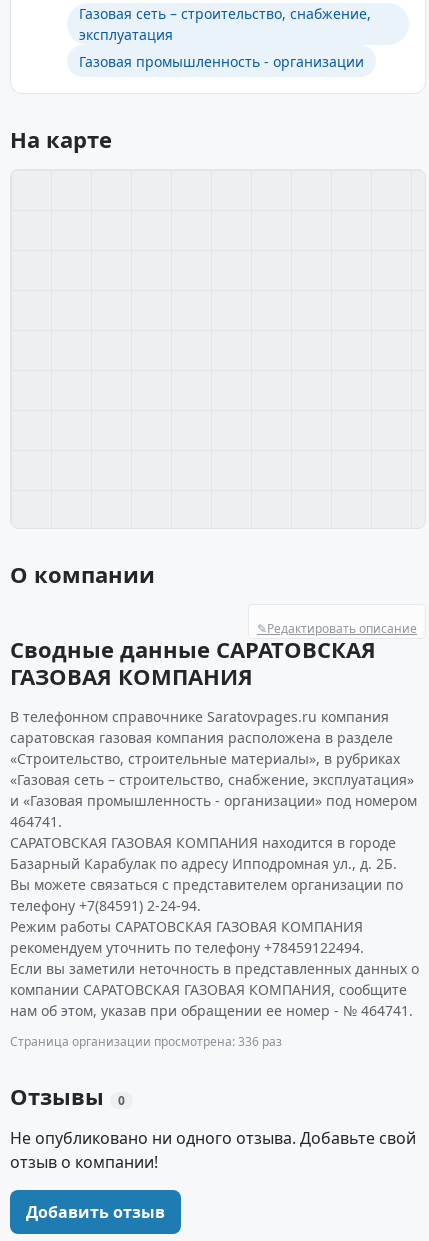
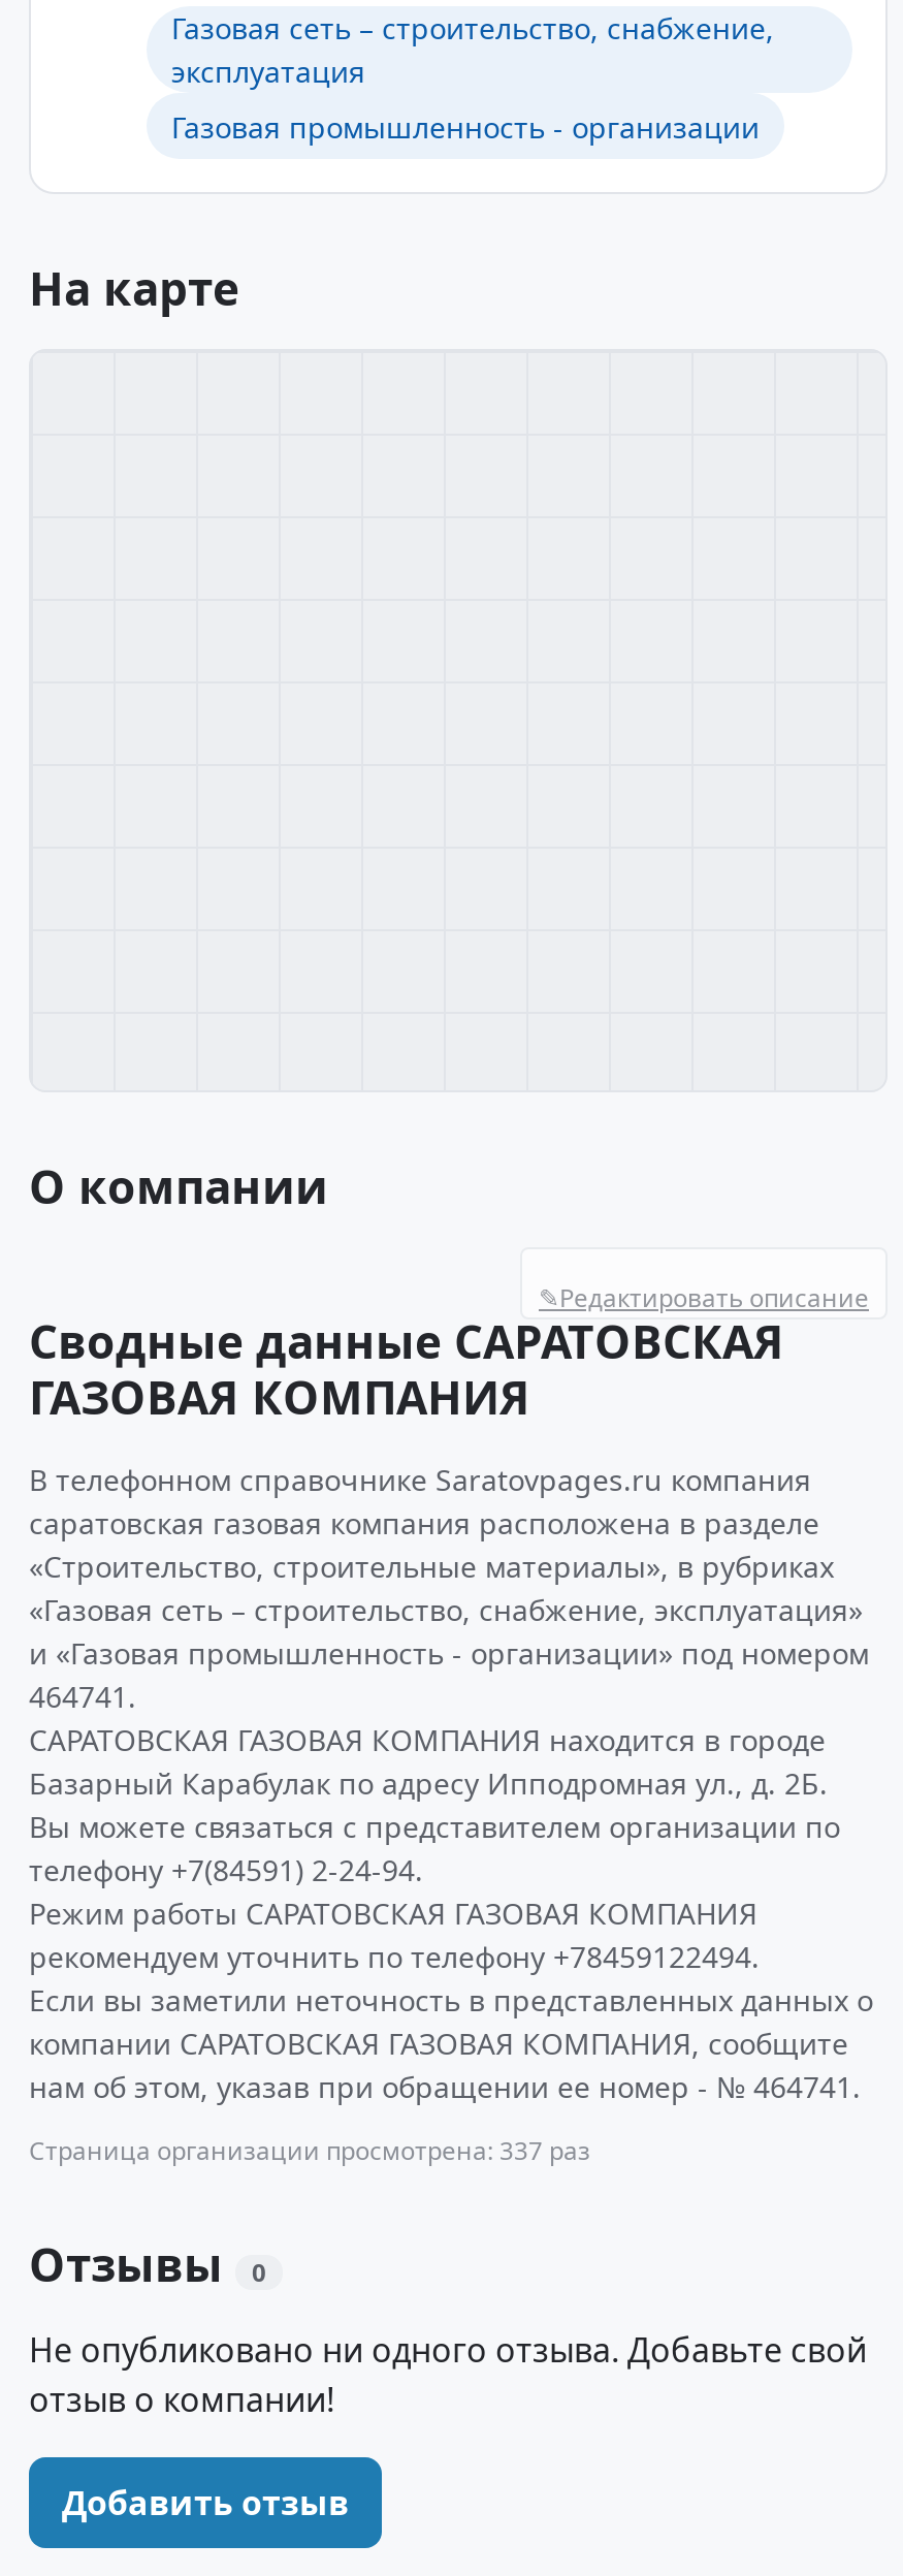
- Страница организации просмотрена: 336 раз
+ Страница организации просмотрена: 337 раз
